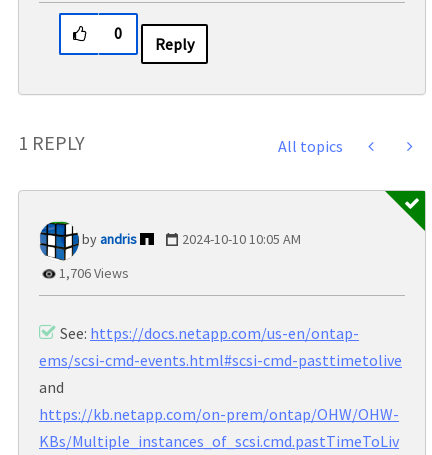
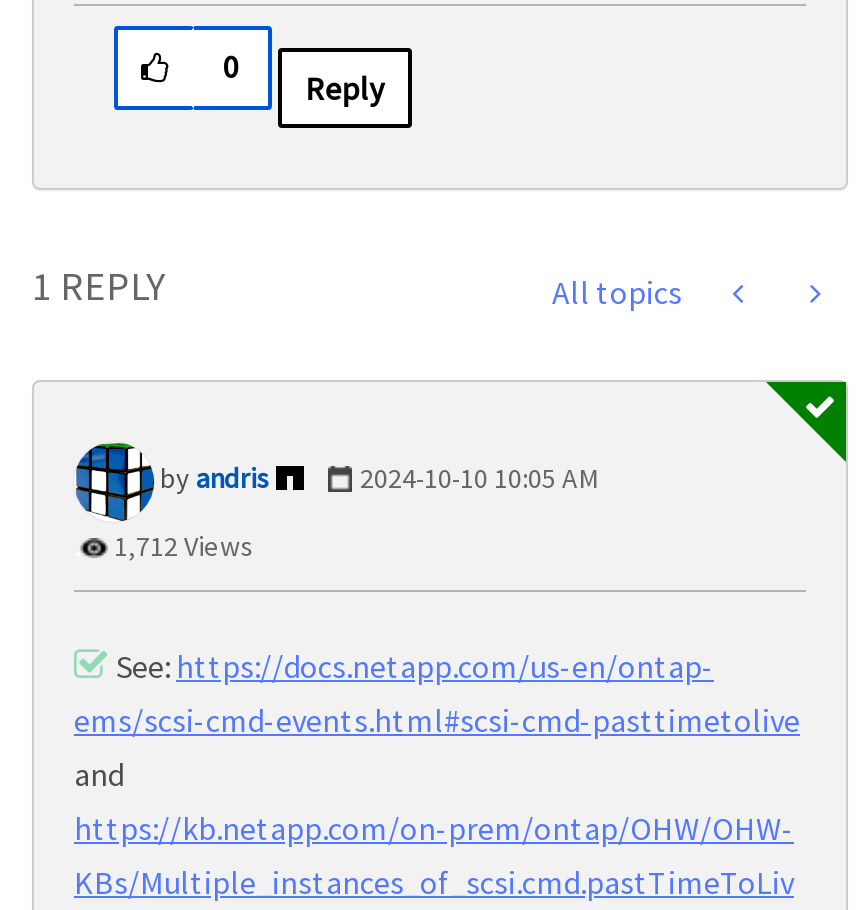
- 1,706 Views
+ 1,712 Views
